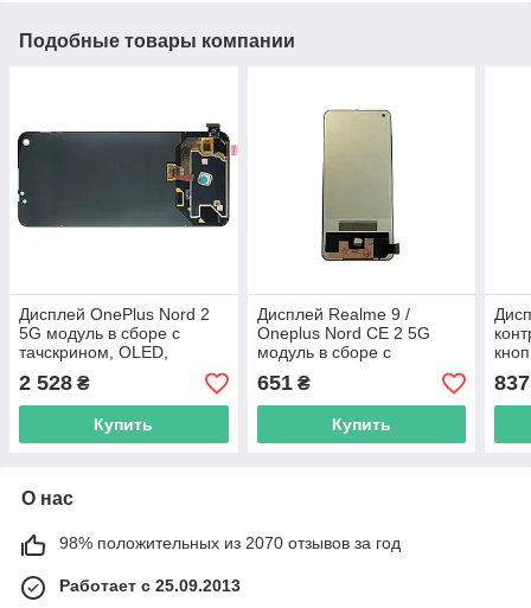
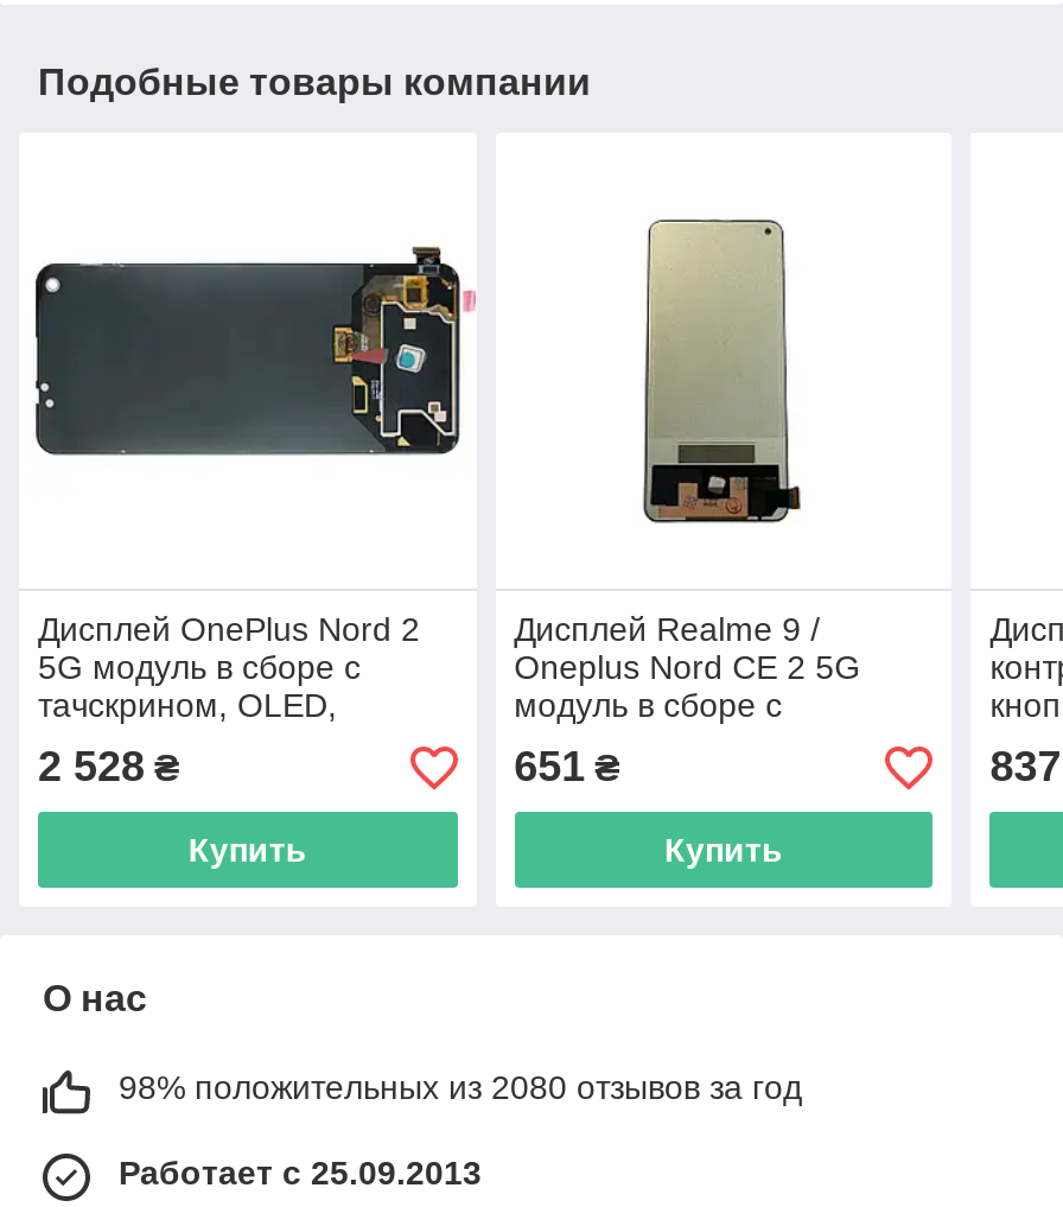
- 98% положительных из 2070 отзывов за год
+ 98% положительных из 2080 отзывов за год
